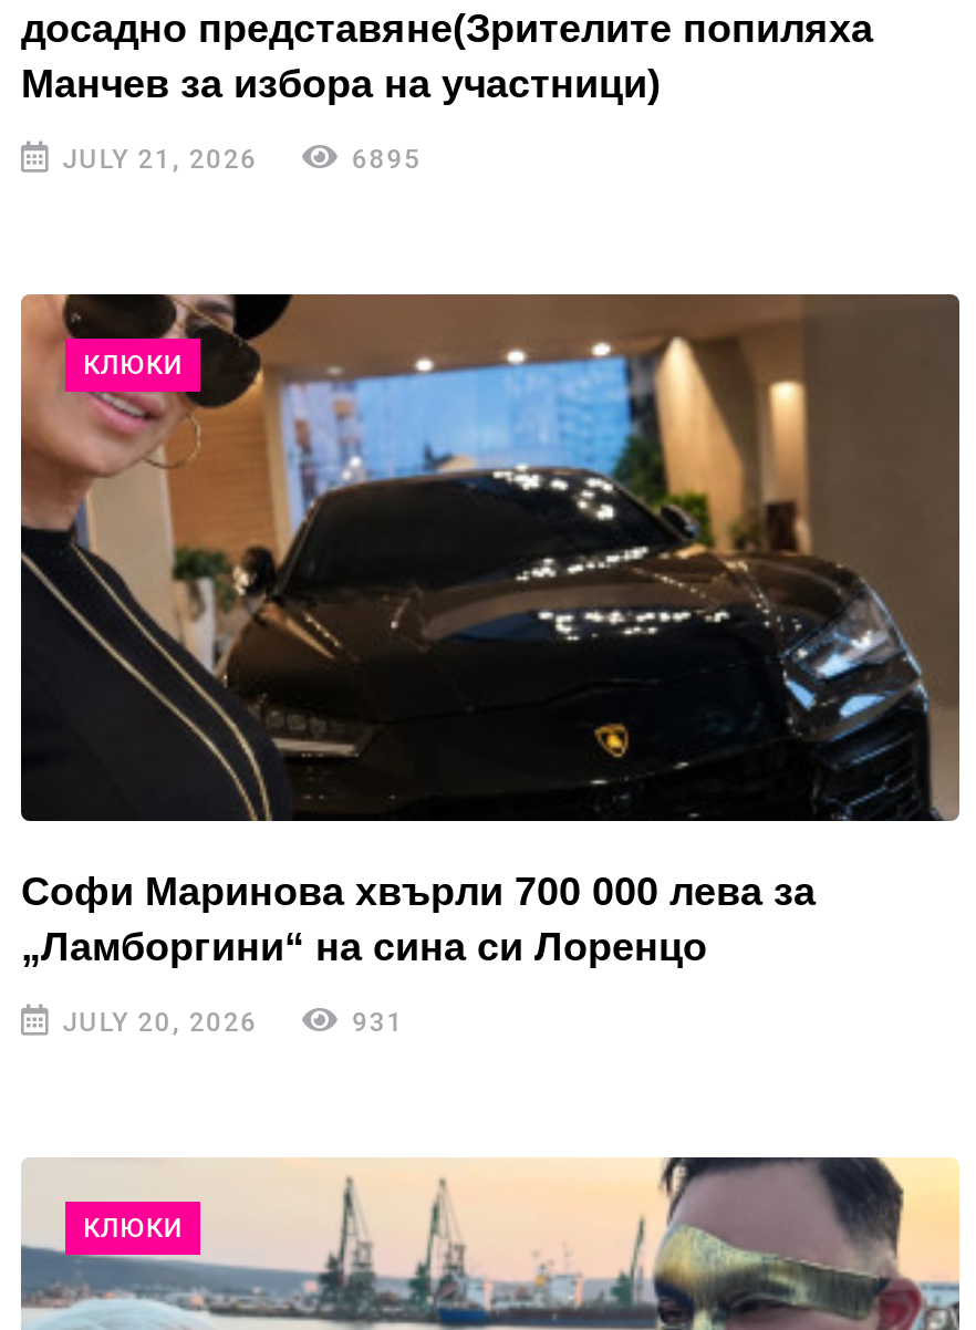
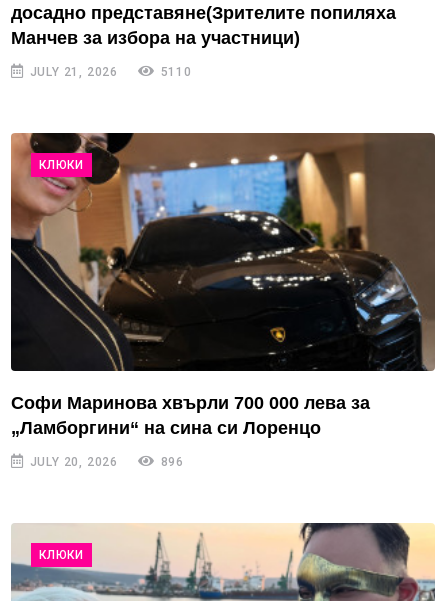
- 6895
+ 5110

- 931
+ 896
